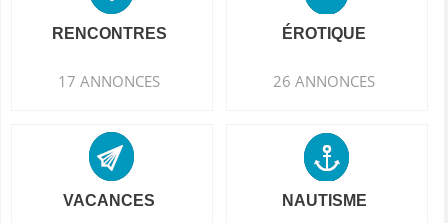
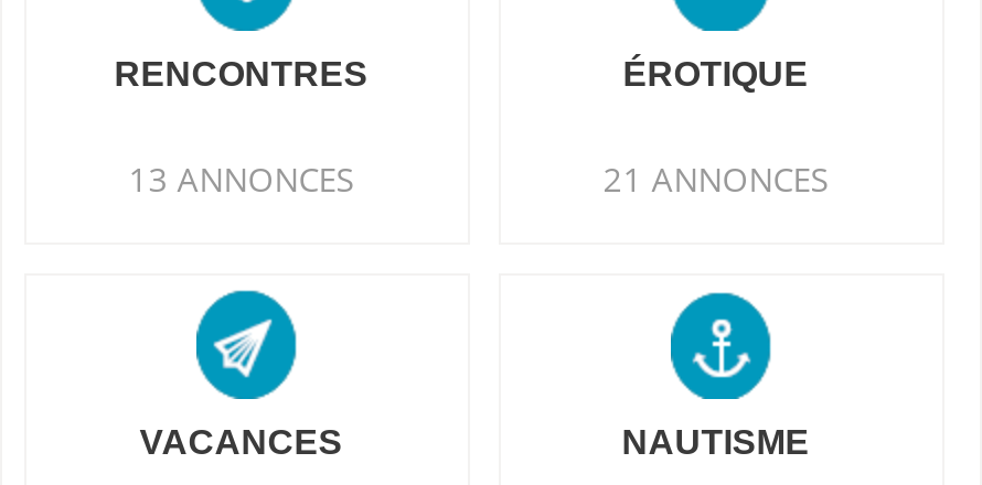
- 17 ANNONCES
+ 13 ANNONCES

- 26 ANNONCES
+ 21 ANNONCES
